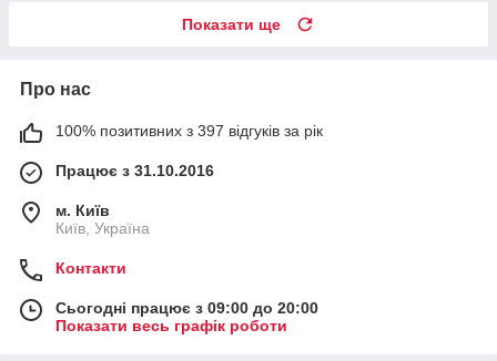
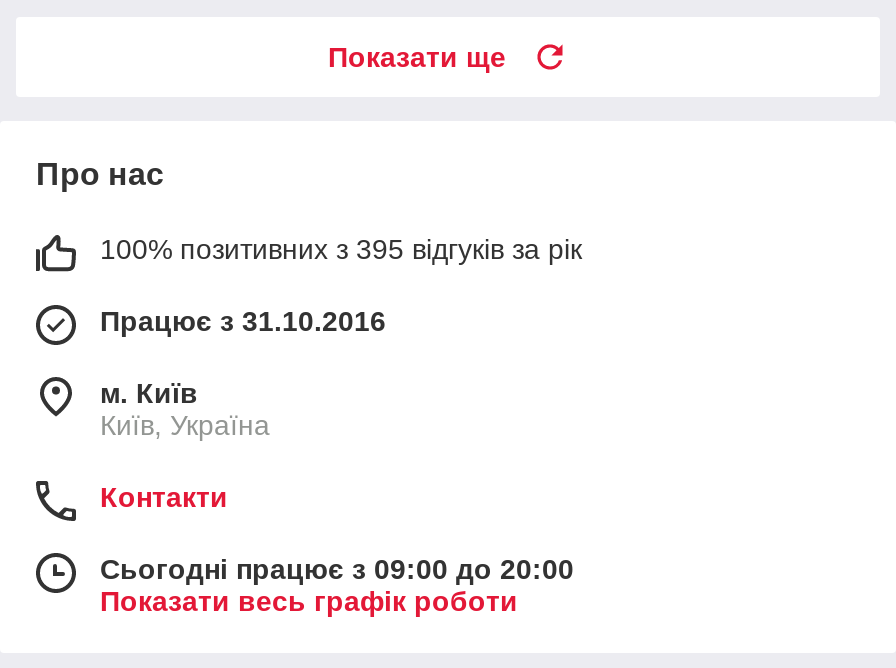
- 100% позитивних з 397 відгуків за рік
+ 100% позитивних з 395 відгуків за рік
